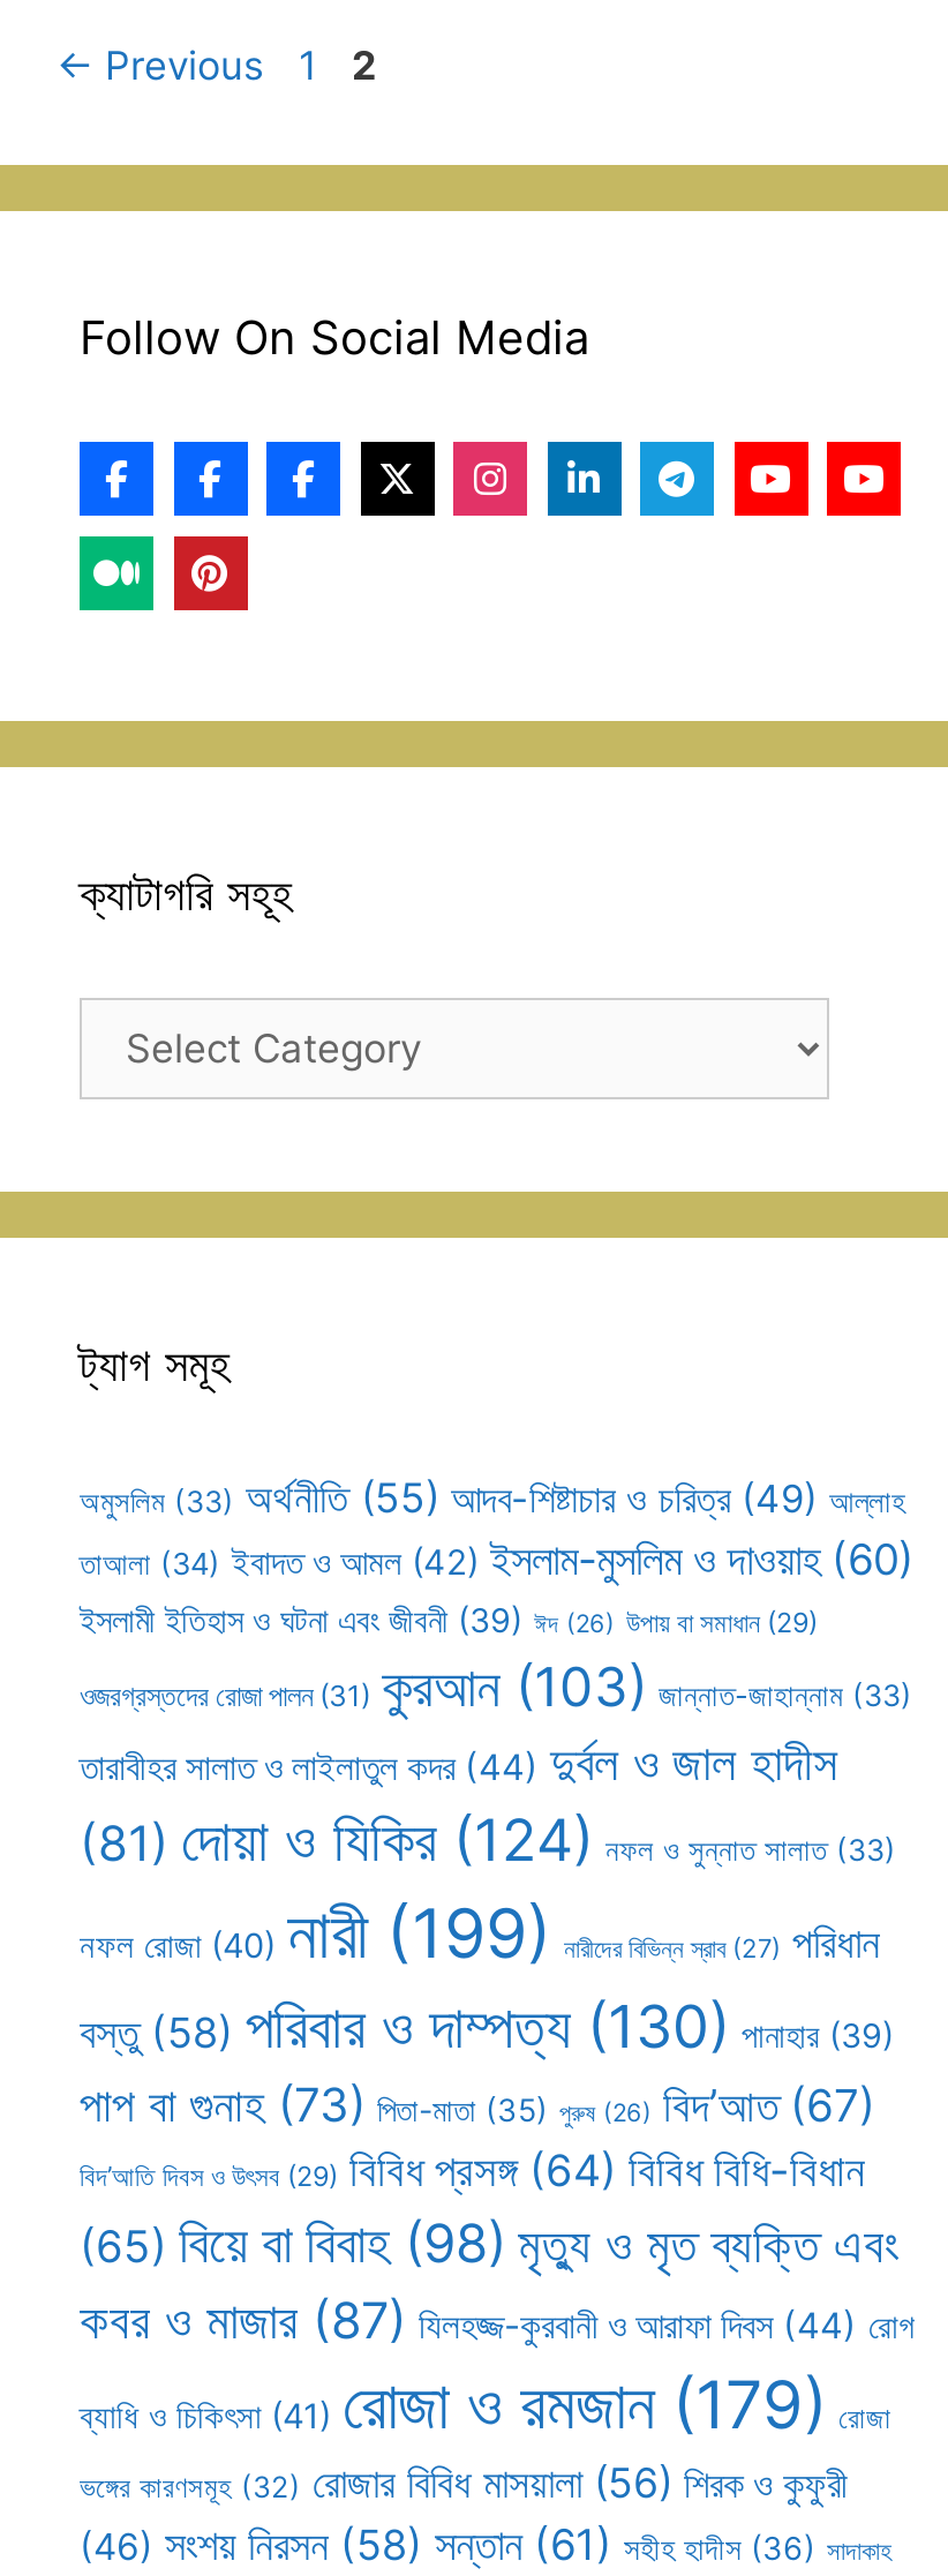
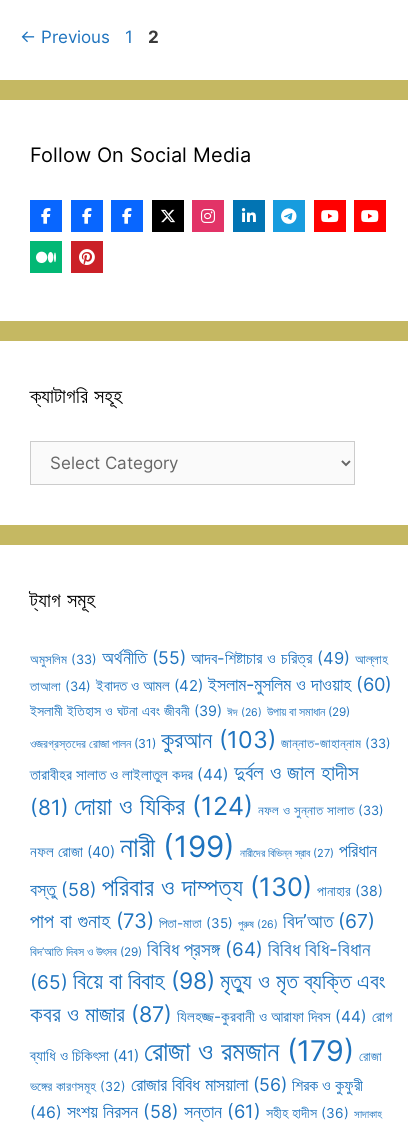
- বস্তু (58) পরিবার ও দাম্পত্য (130) পানাহার (39)
+ বস্তু (58) পরিবার ও দাম্পত্য (130) পানাহার (38)
